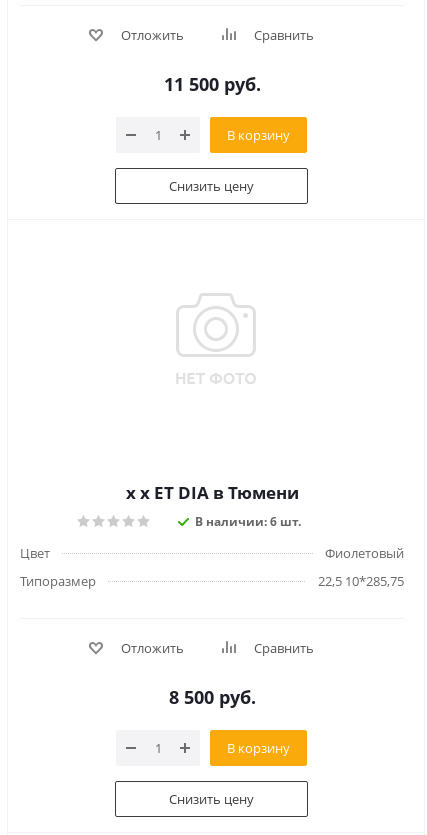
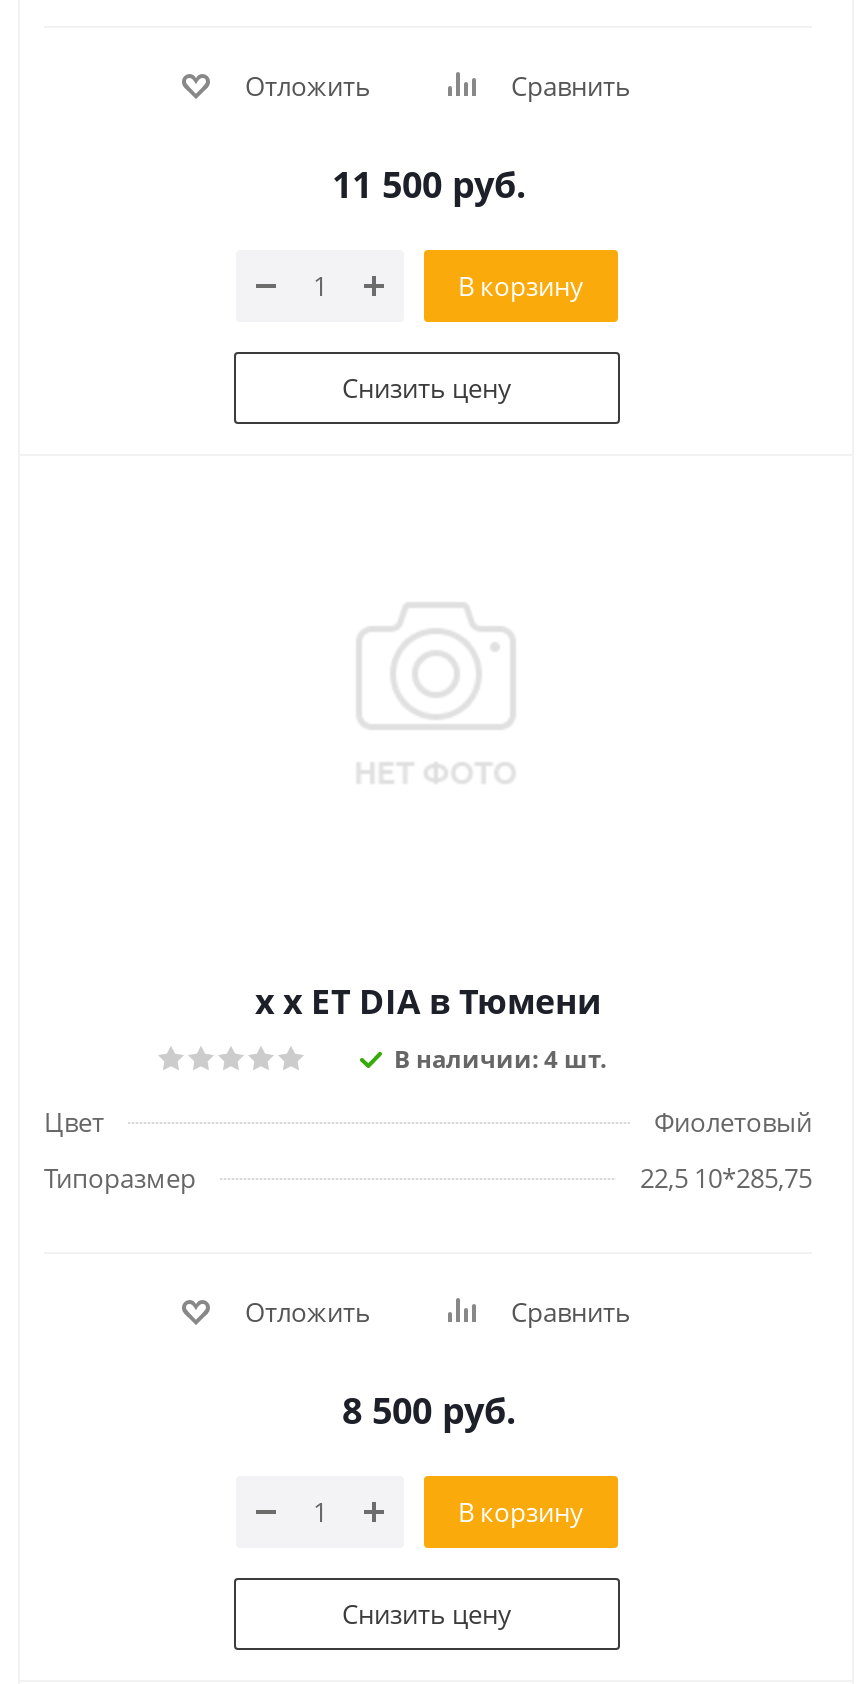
- В наличии: 6 шт.
+ В наличии: 4 шт.
